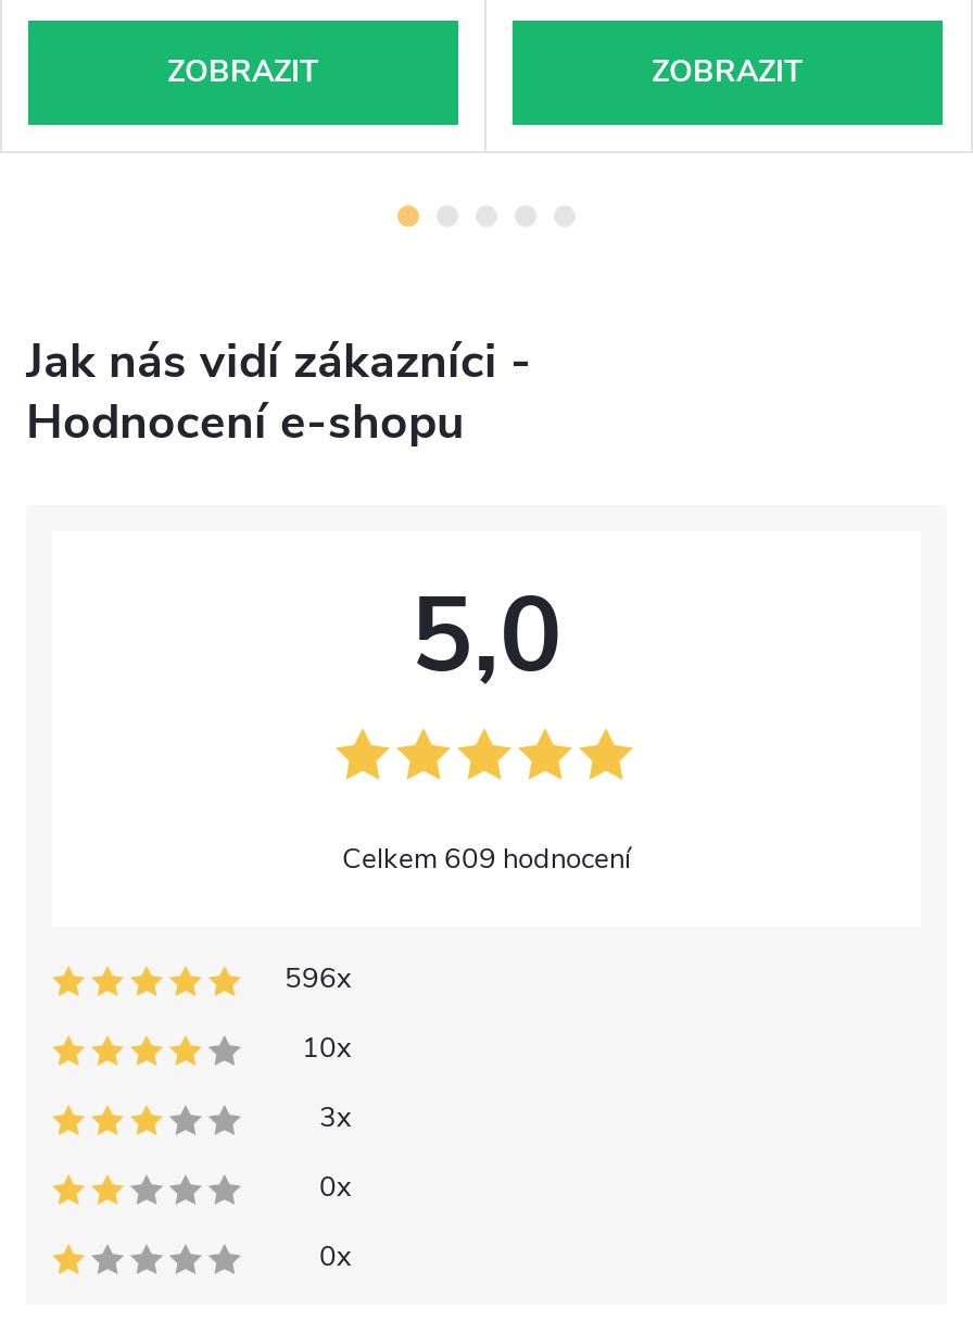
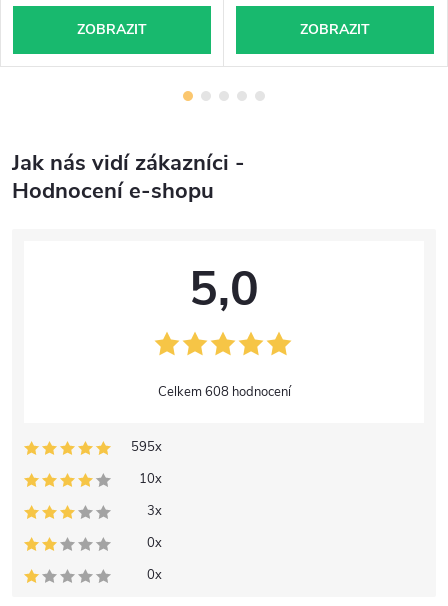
- 609 hodnocení
+ 608 hodnocení

- 596x
+ 595x
